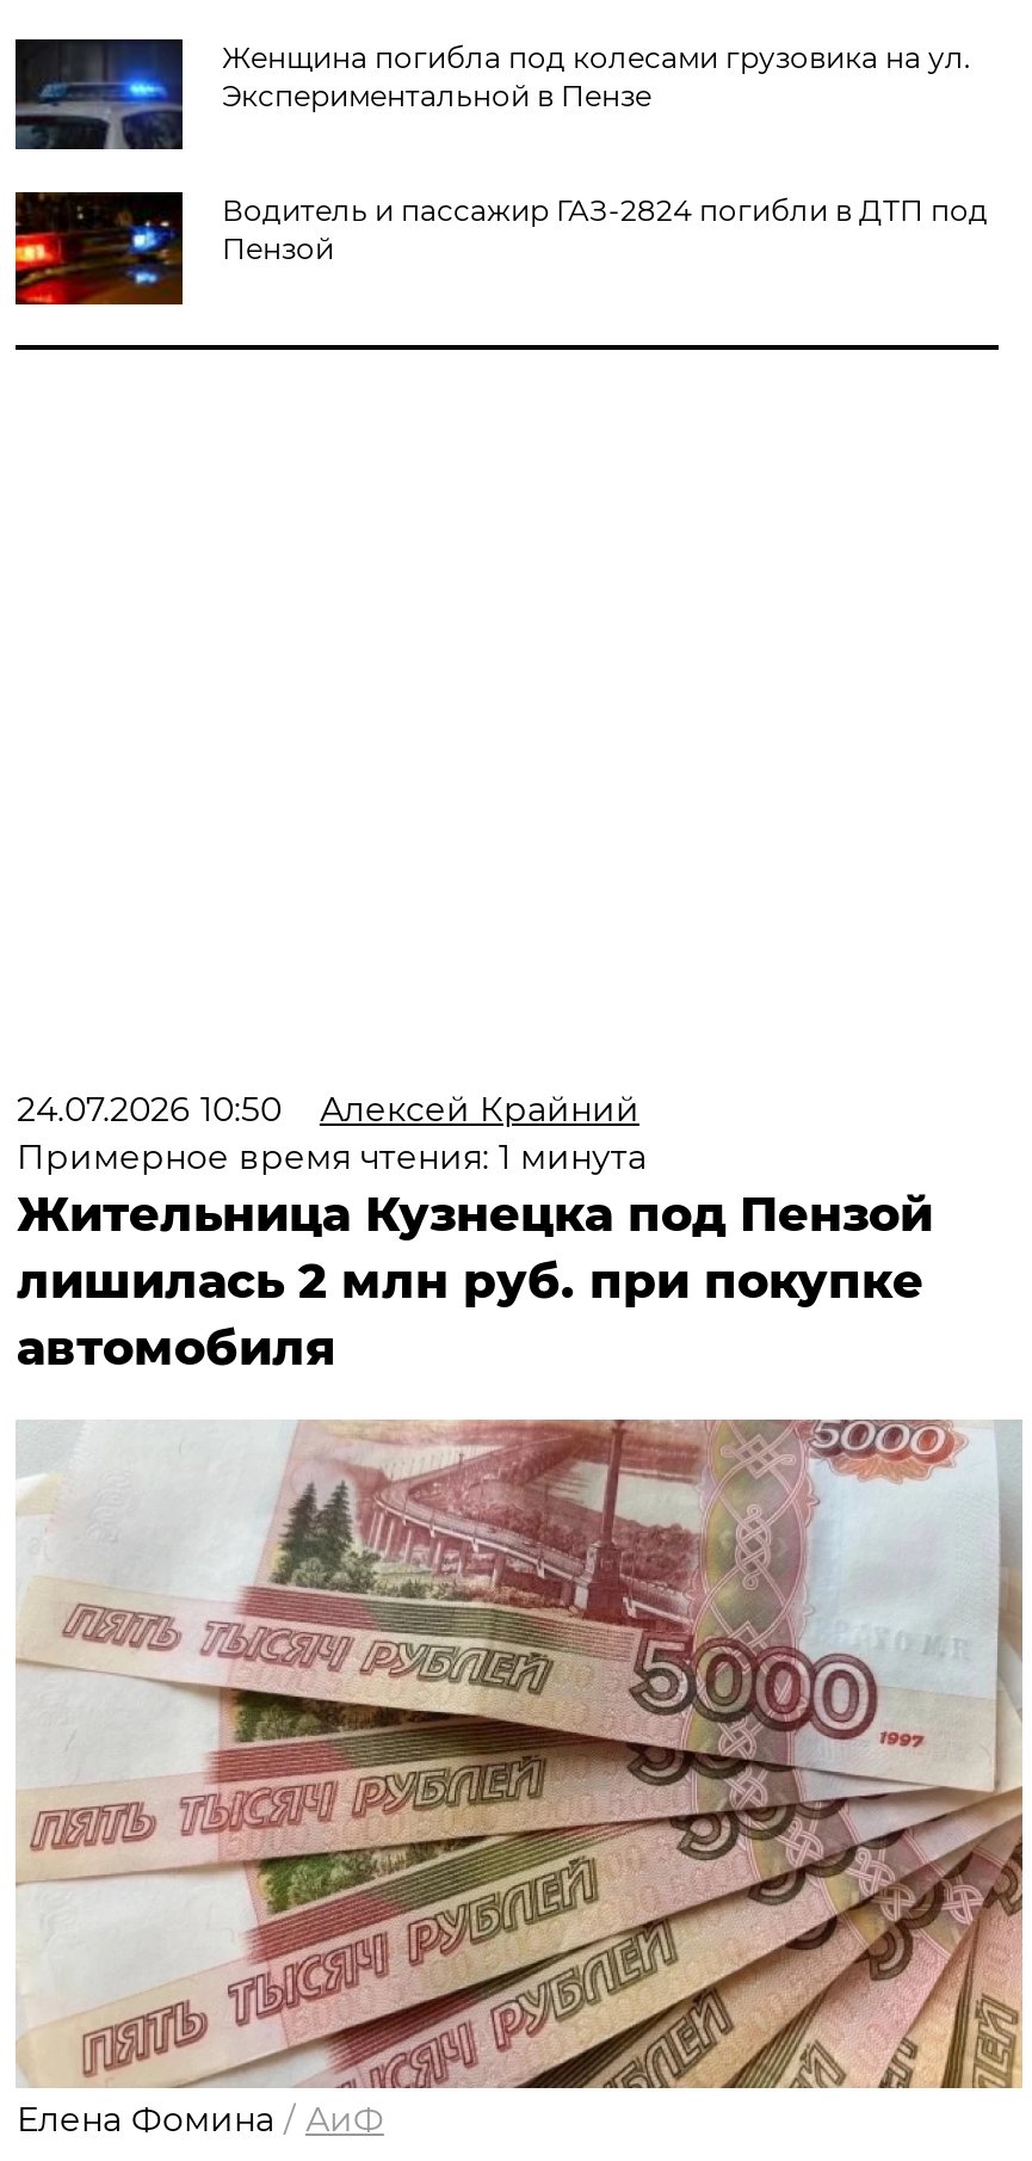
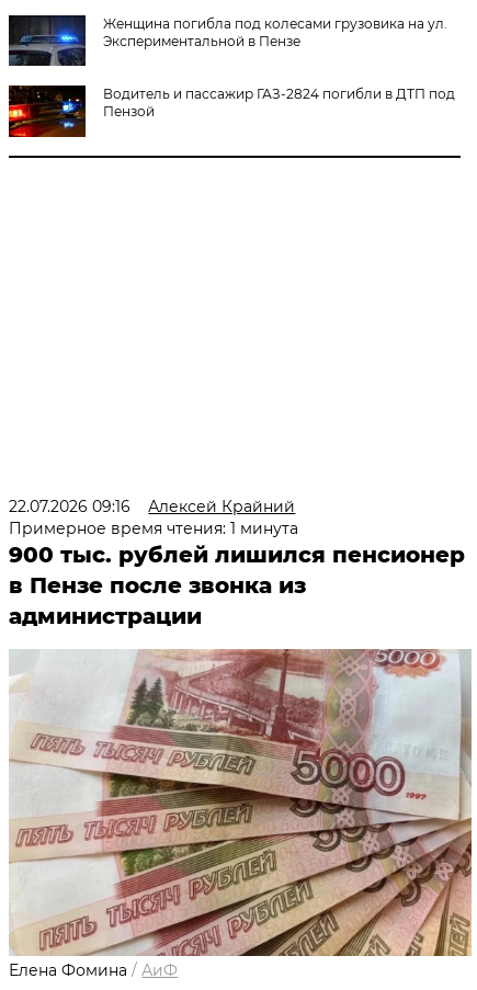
- 24.07.2026 10:50 Алексей Крайний
+ 22.07.2026 09:16 Алексей Крайний

- Жительница Кузнецка под Пензой
- лишилась 2 млн руб. при покупке
- автомобиля
+ 900 тыс. рублей лишился пенсионер
+ в Пензе после звонка из
+ администрации
